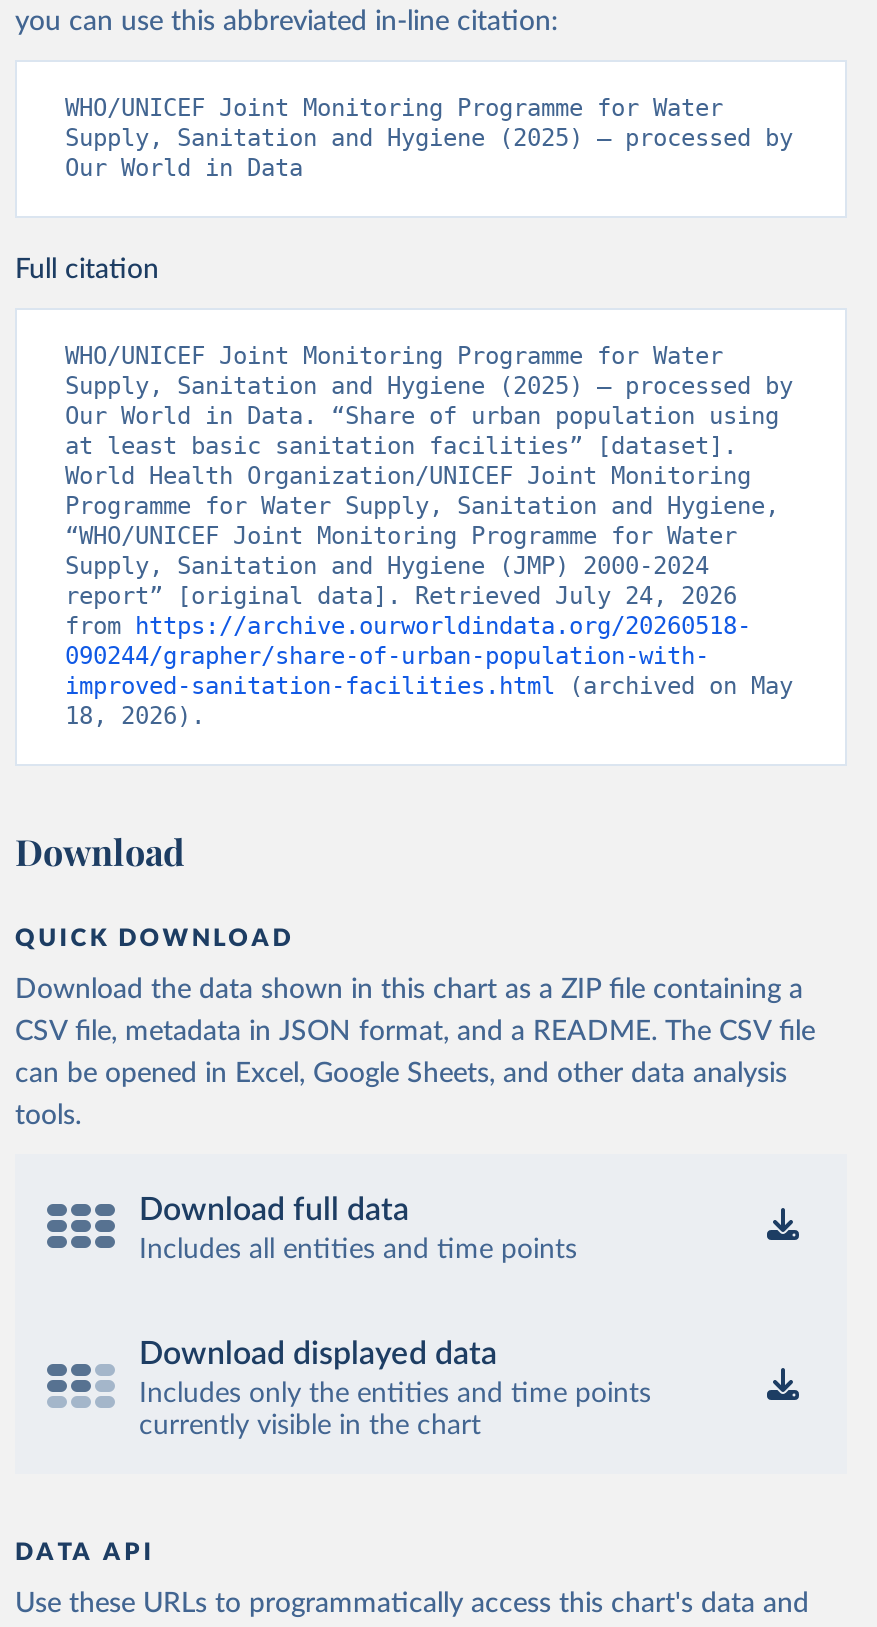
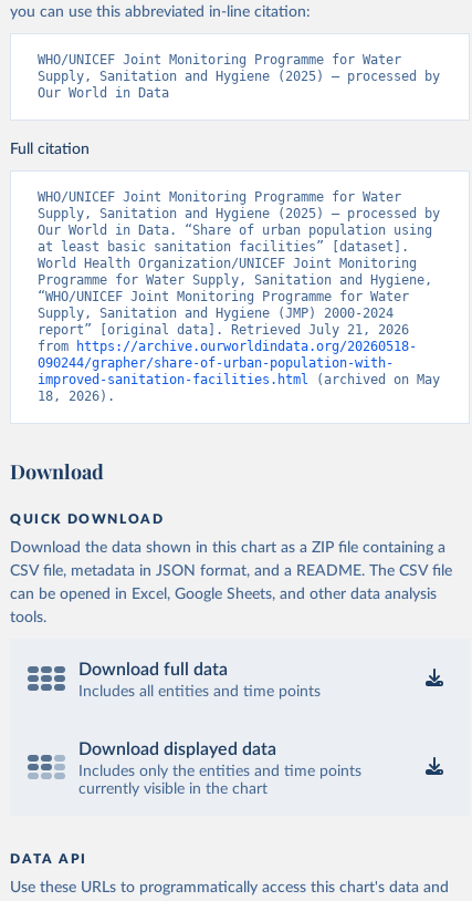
- report” [original data]. Retrieved July 24, 2026
+ report” [original data]. Retrieved July 21, 2026
